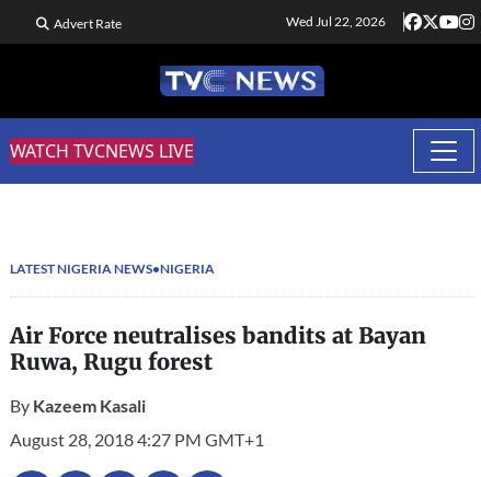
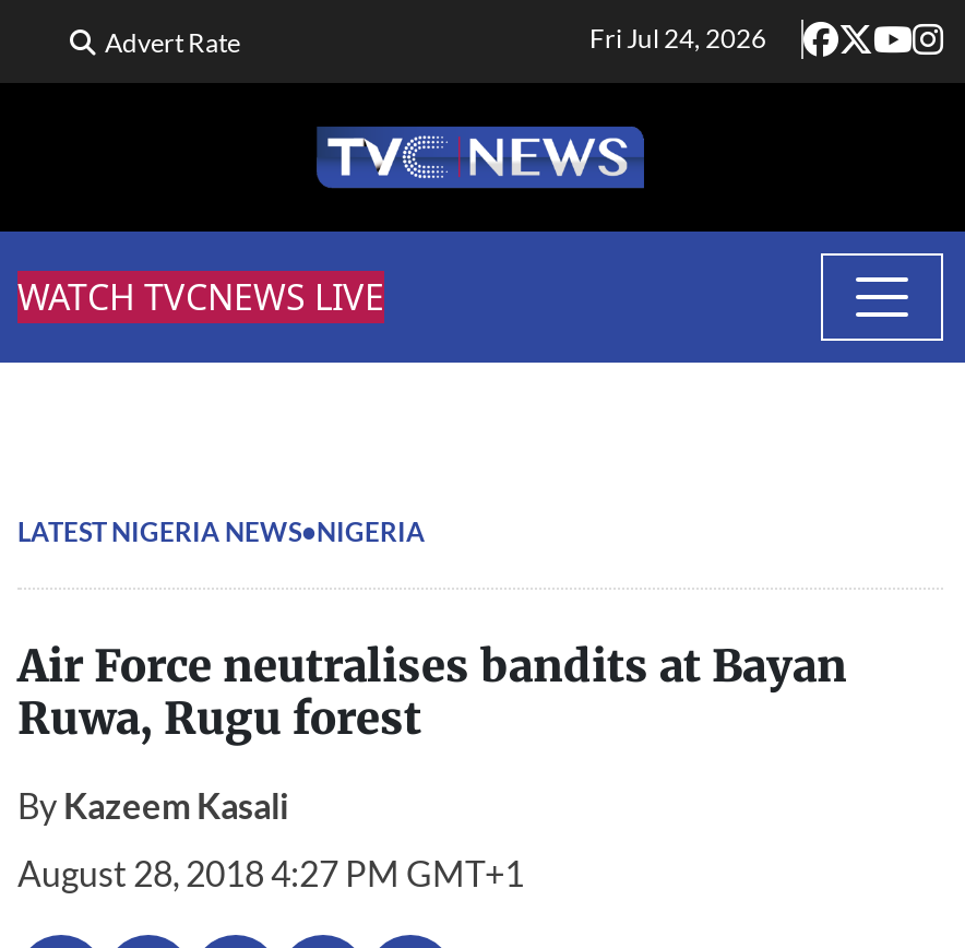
- Wed Jul 22, 2026
+ Fri Jul 24, 2026
